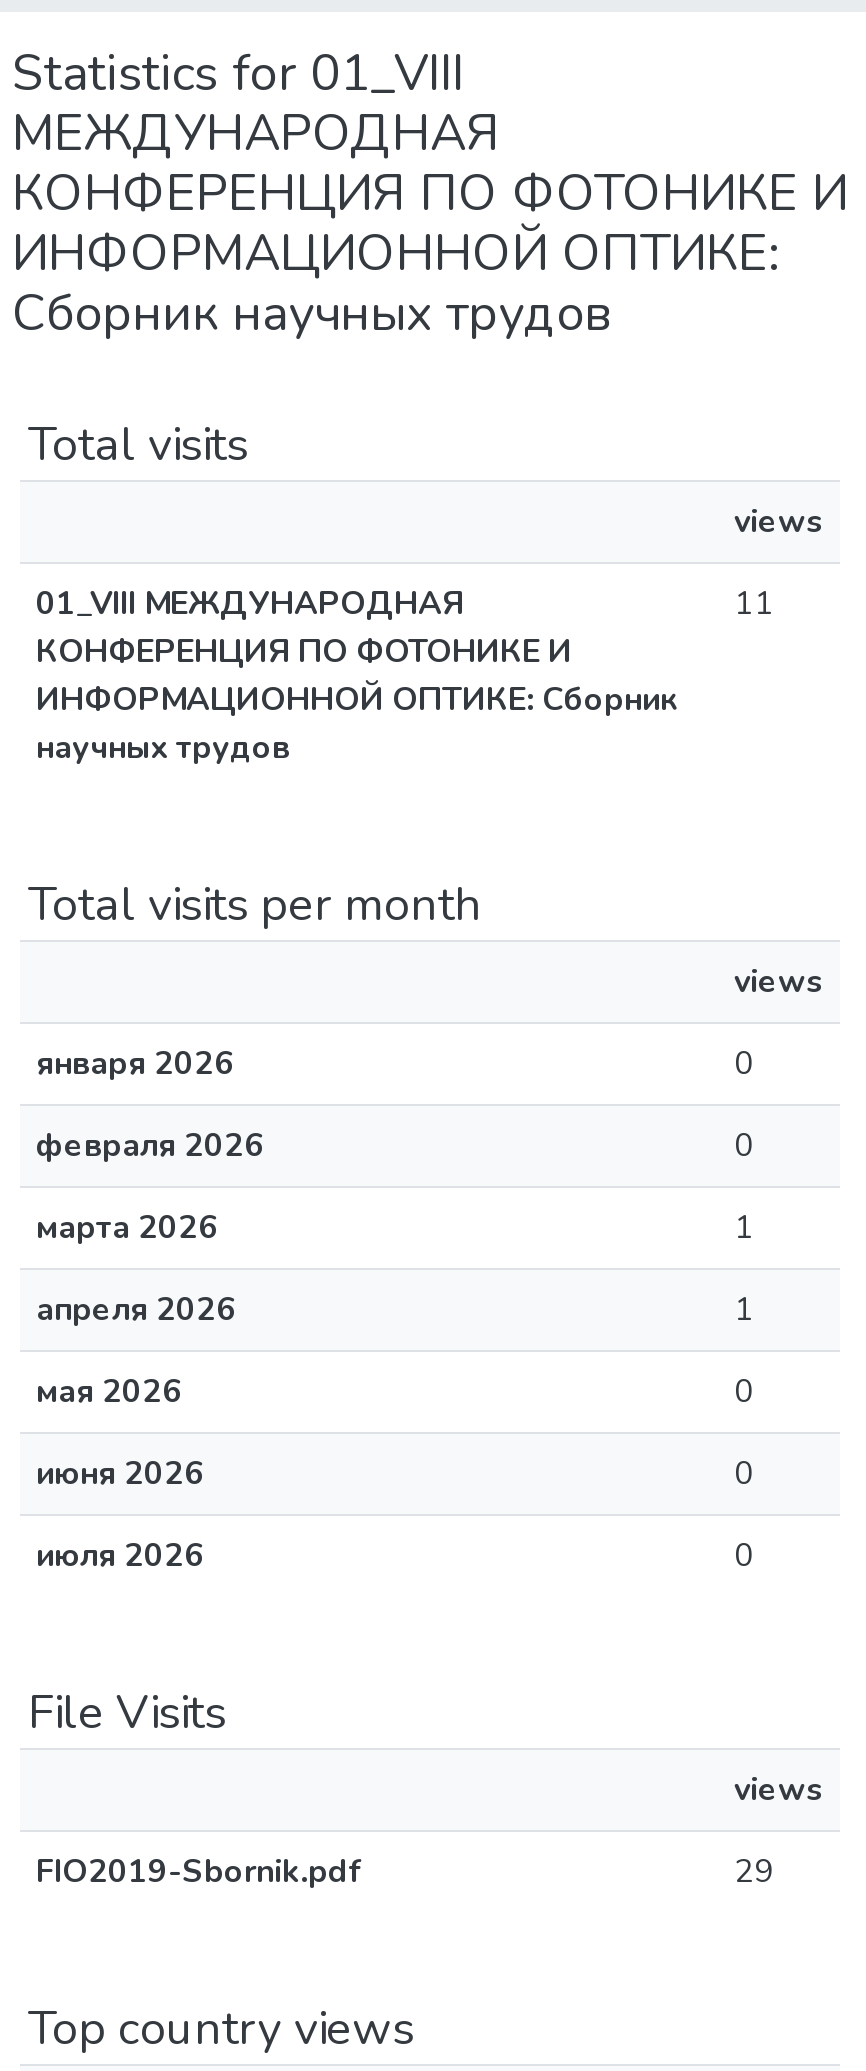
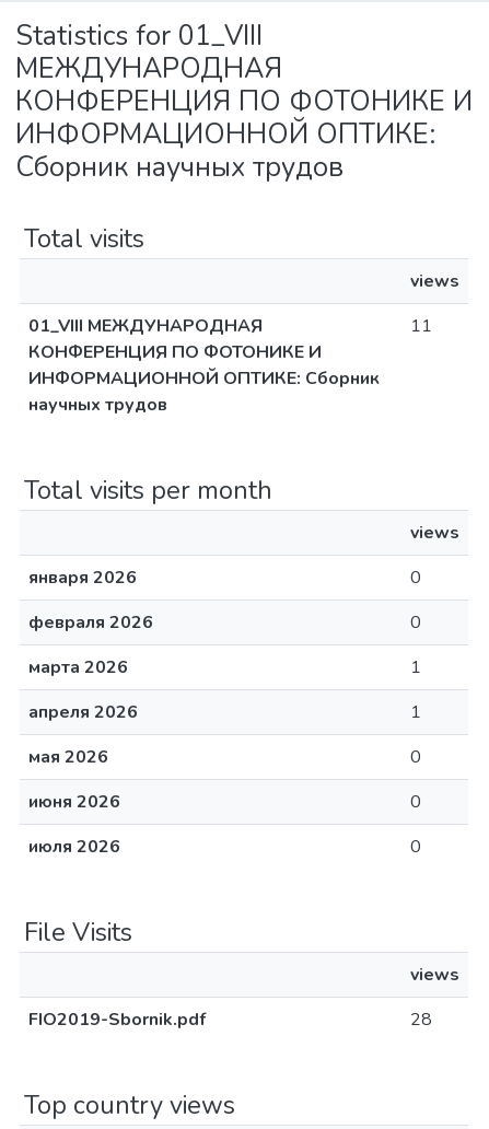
- 29
+ 28
